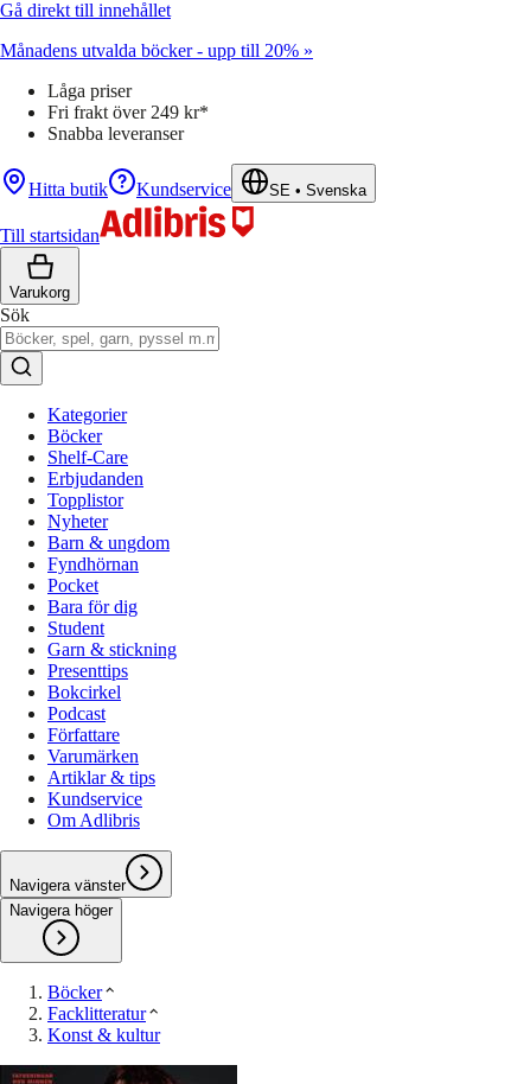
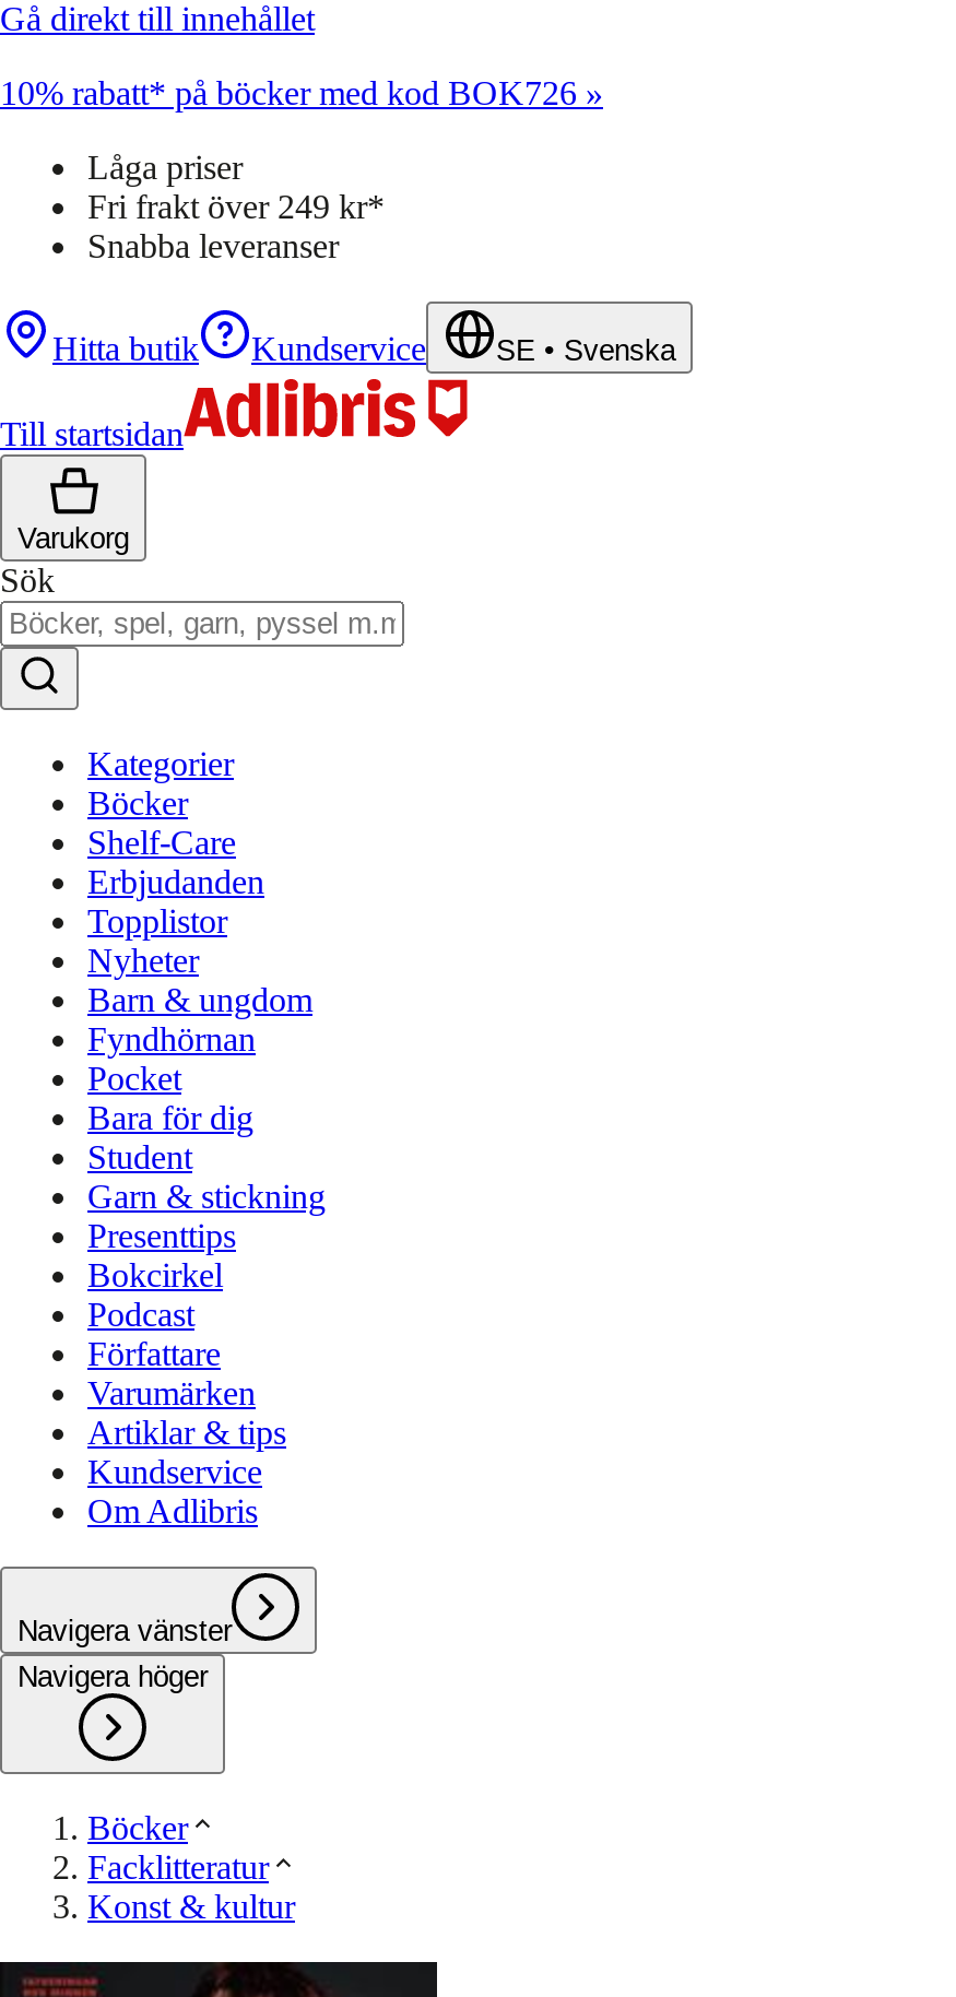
- Månadens utvalda böcker - upp till 20% »
+ 10% rabatt* på böcker med kod BOK726 »
